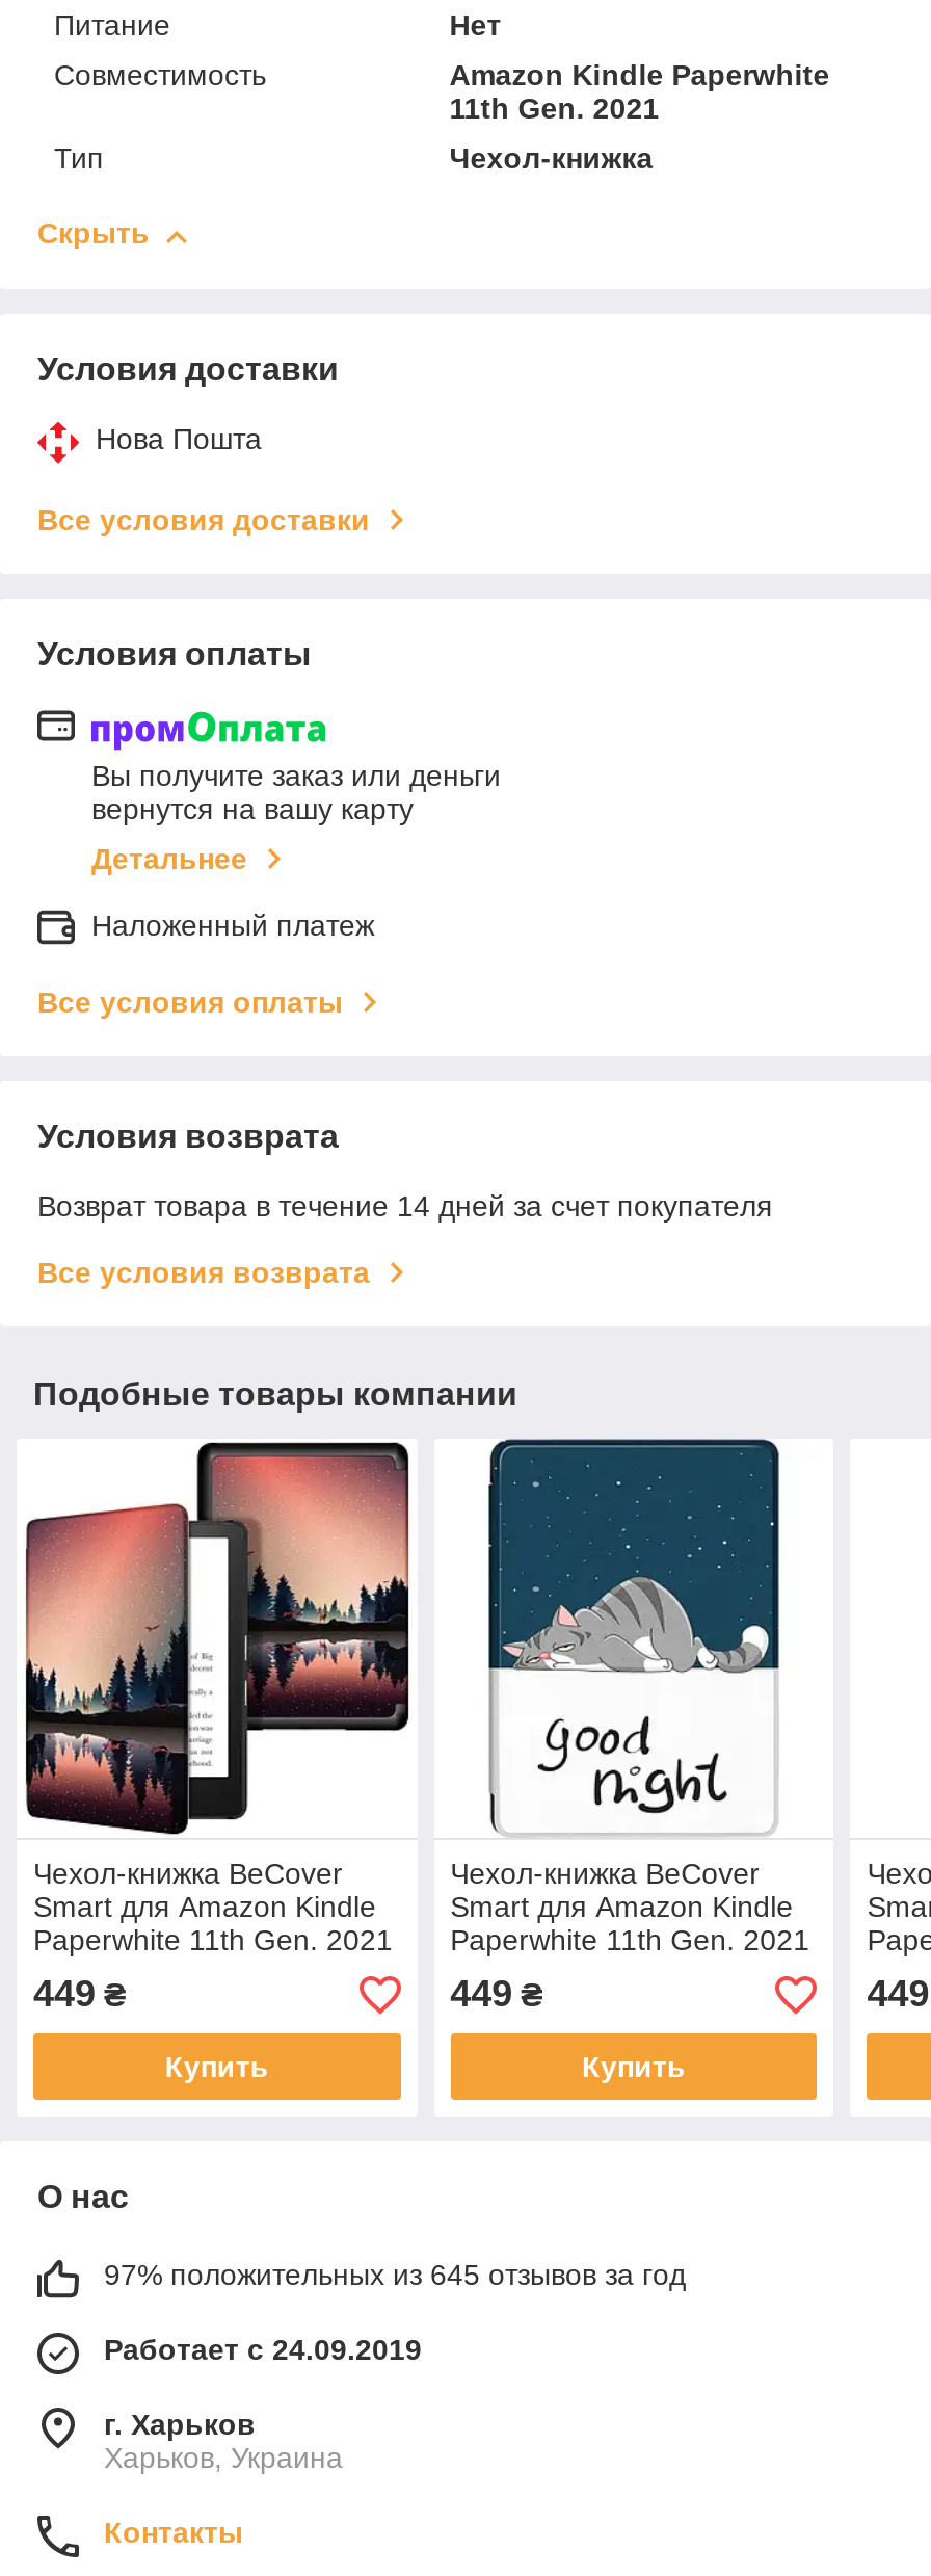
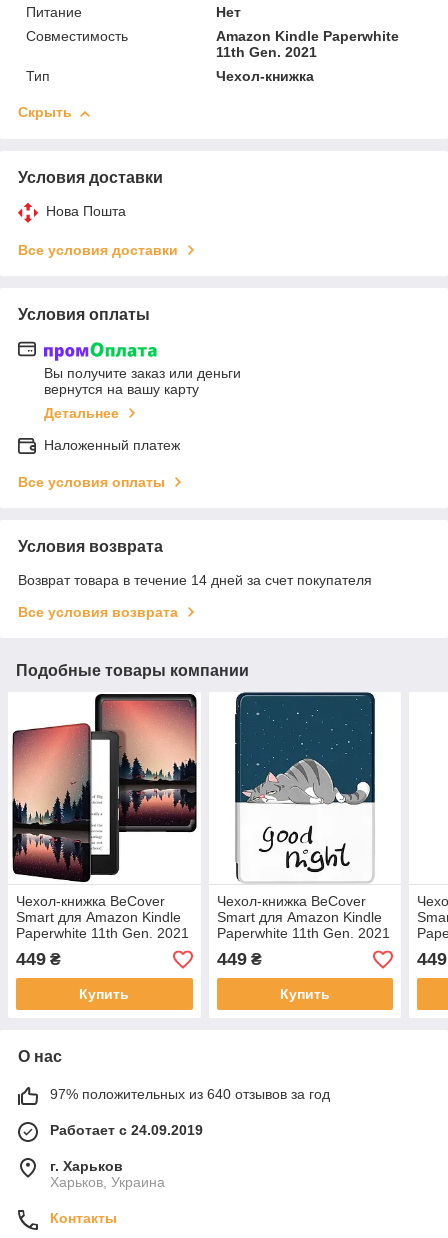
- 97% положительных из 645 отзывов за год
+ 97% положительных из 640 отзывов за год
